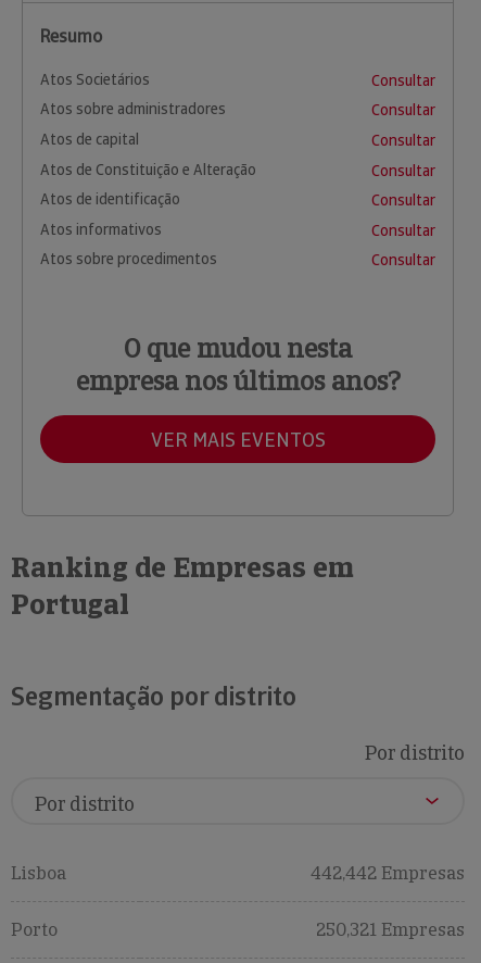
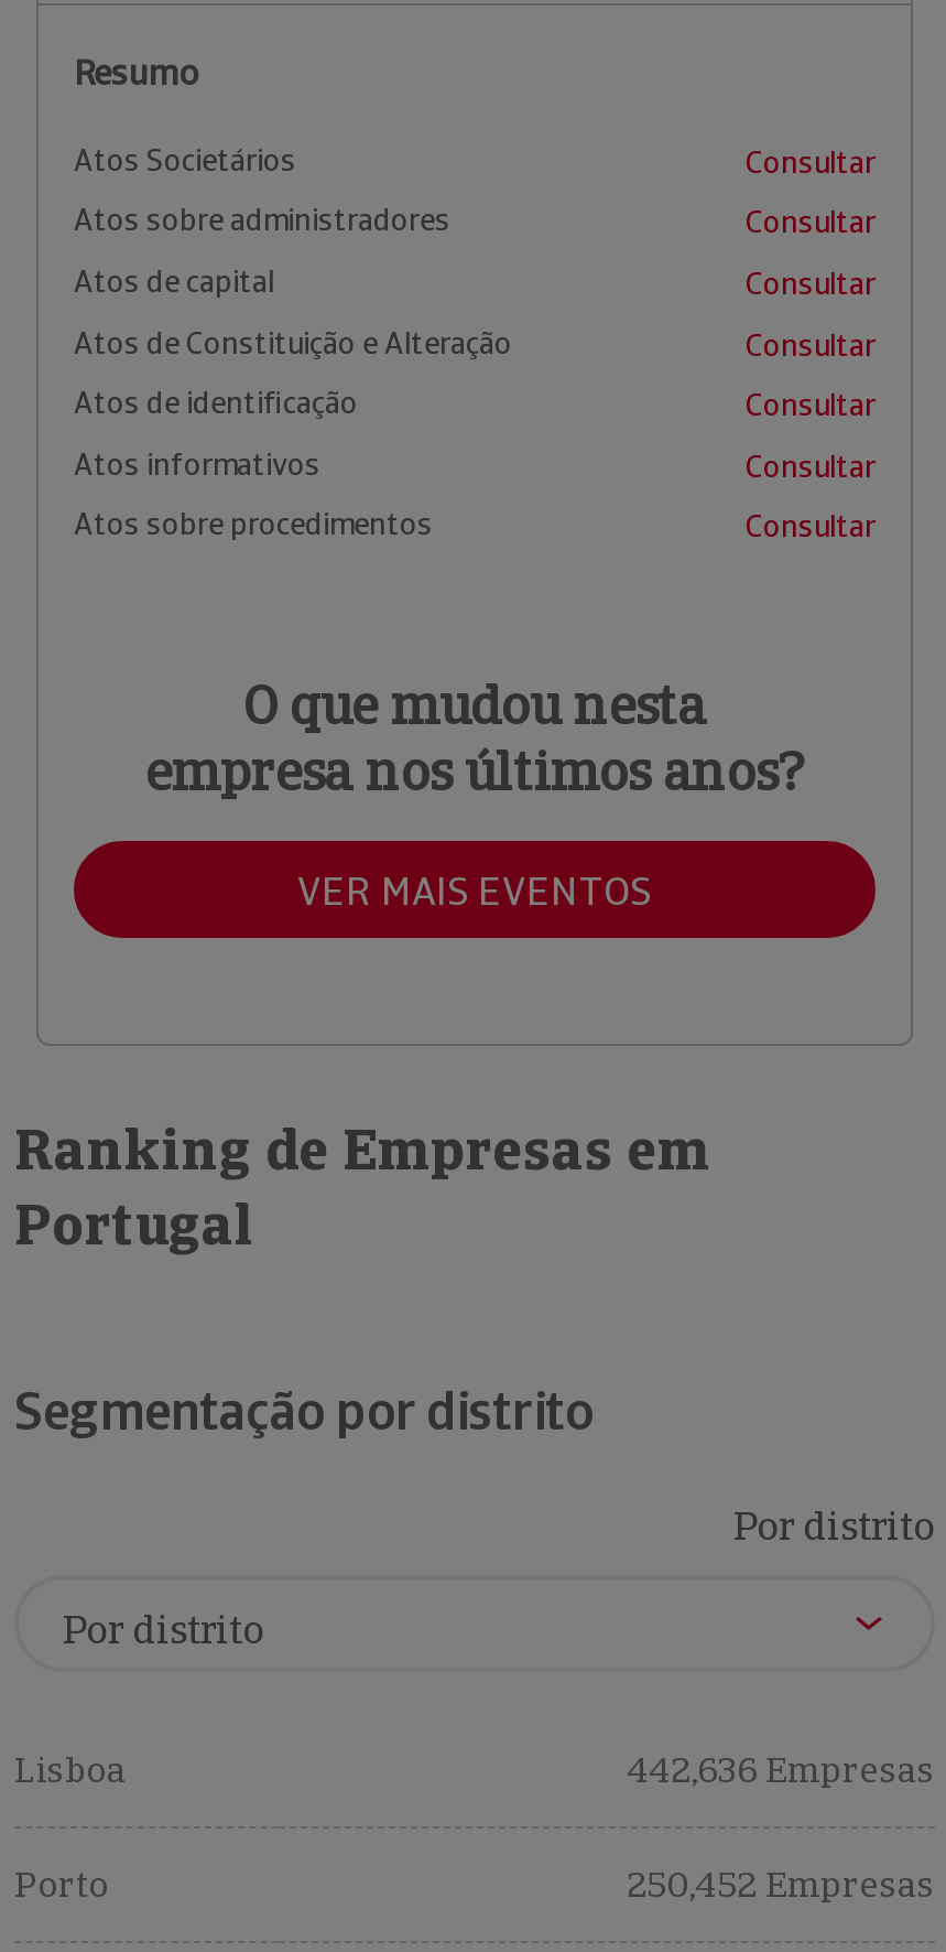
- 442,442 Empresas
+ 442,636 Empresas

- 250,321 Empresas
+ 250,452 Empresas
